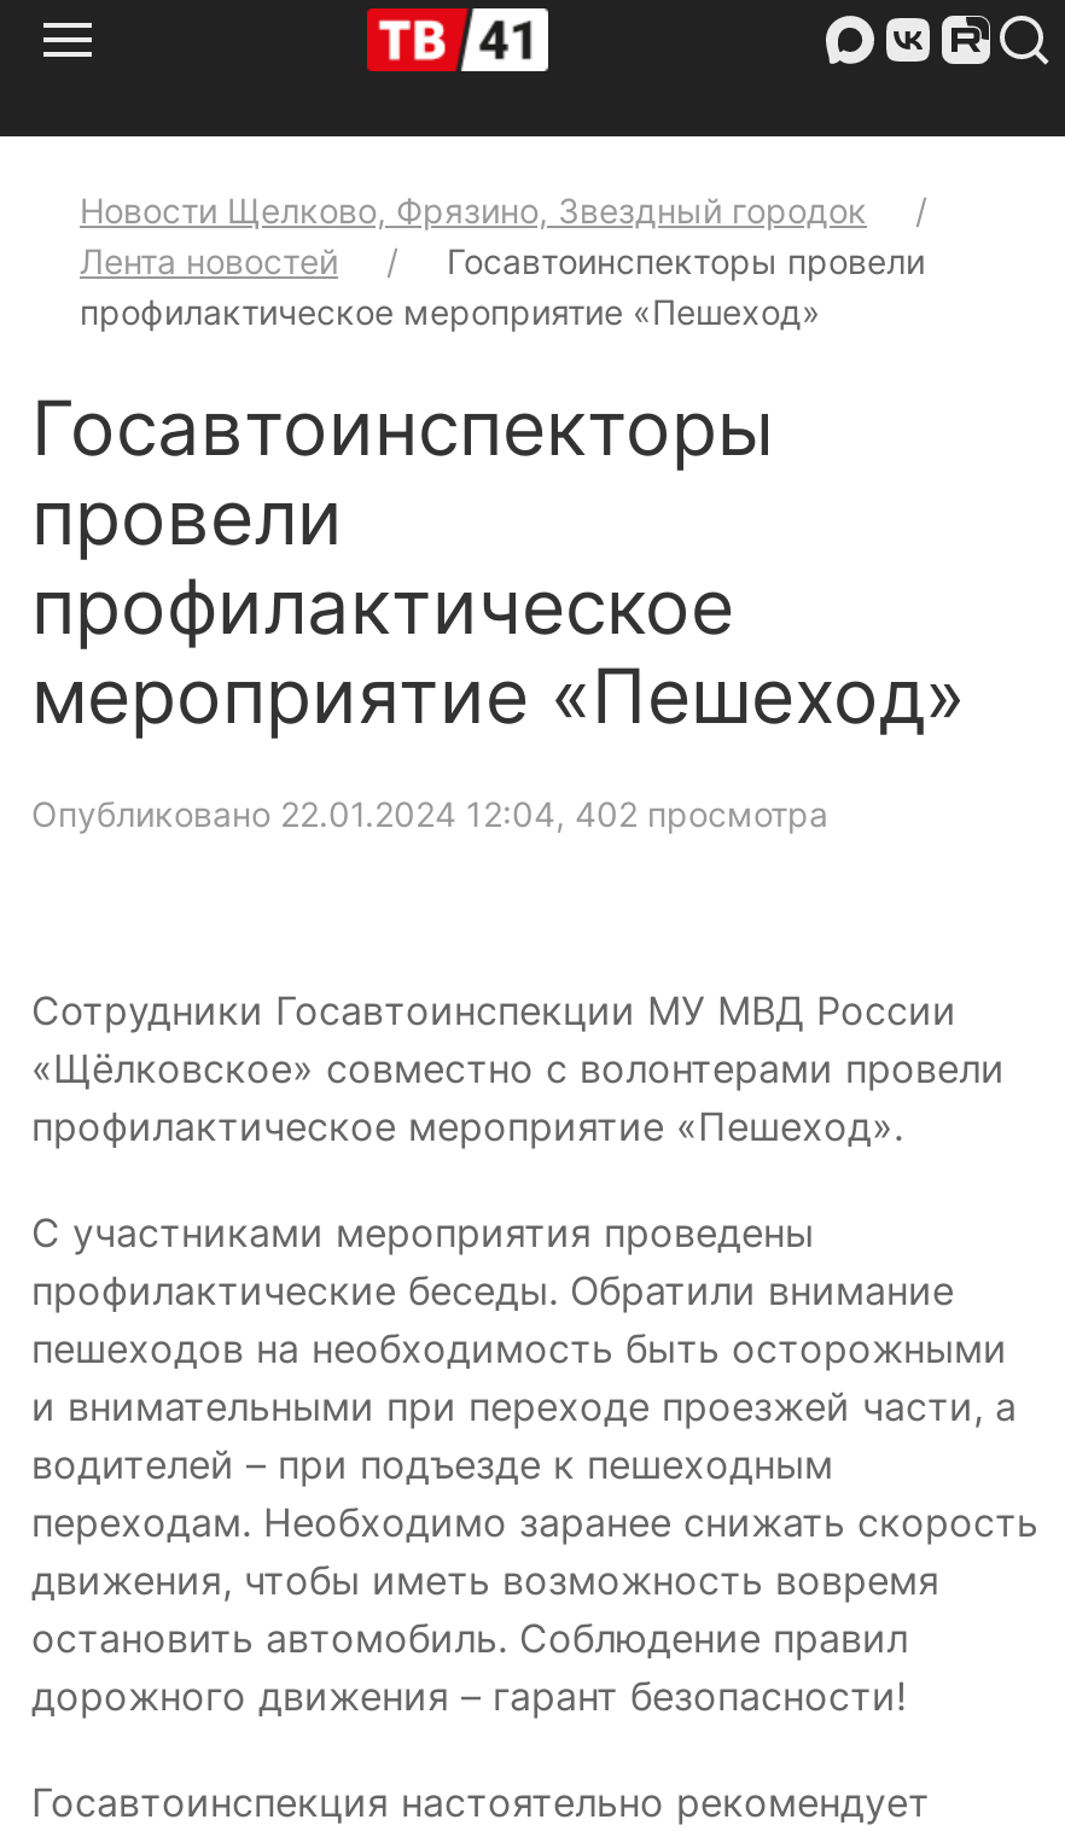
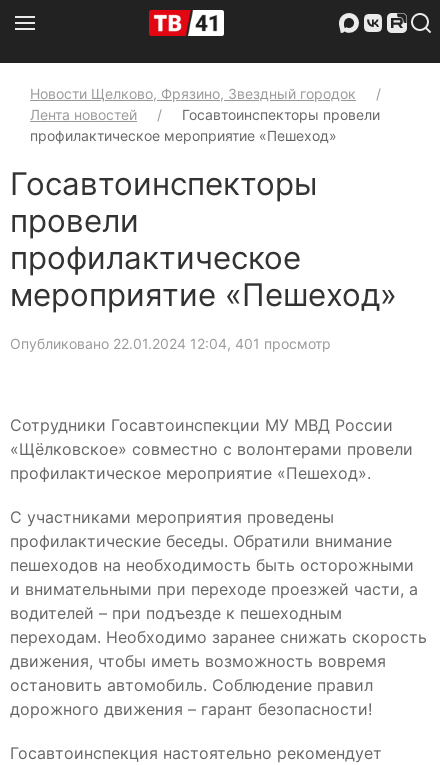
- Опубликовано 22.01.2024 12:04, 402 просмотра
+ Опубликовано 22.01.2024 12:04, 401 просмотр
